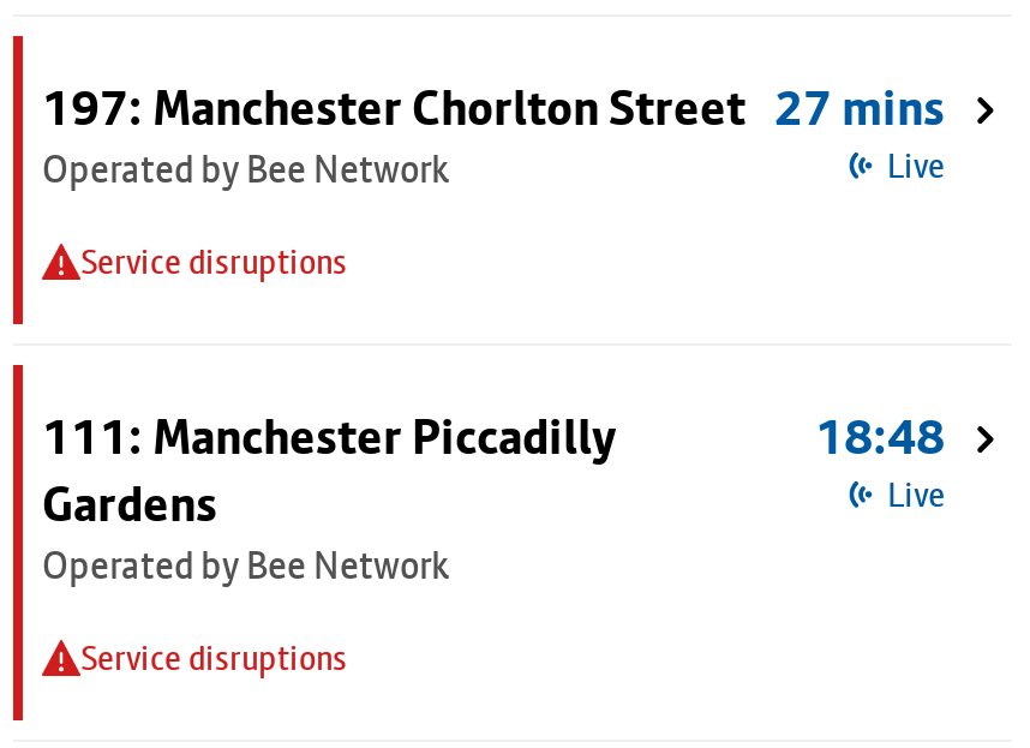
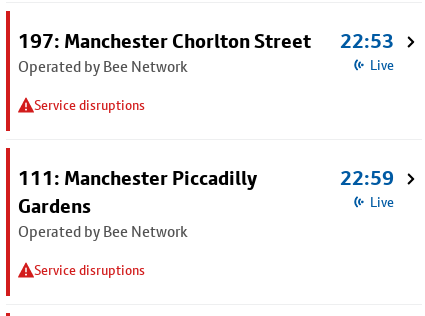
- 197: Manchester Chorlton Street 27 mins
+ 197: Manchester Chorlton Street 22:53

- 18:48
+ 22:59
